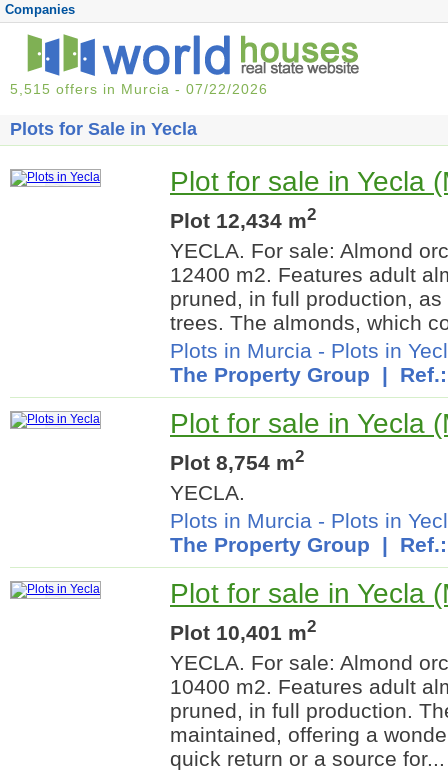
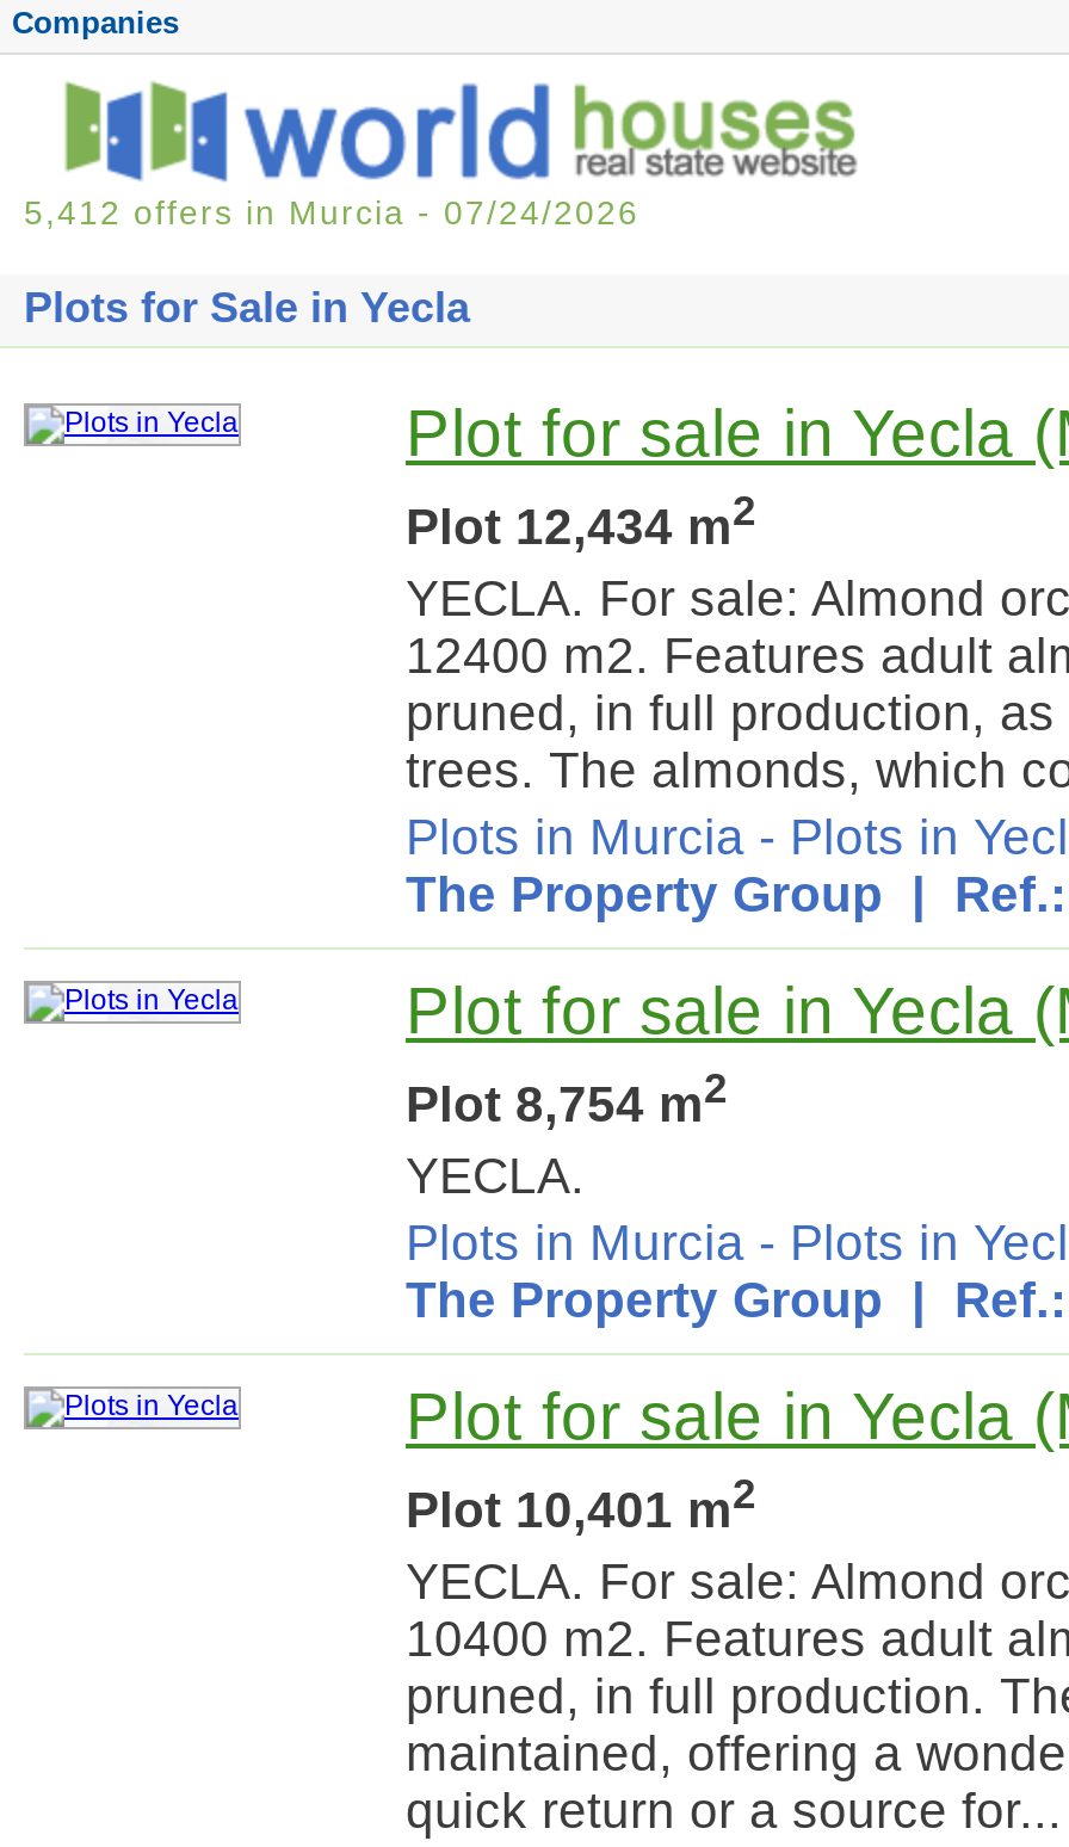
- 5,515 offers in Murcia - 07/22/2026
+ 5,412 offers in Murcia - 07/24/2026
